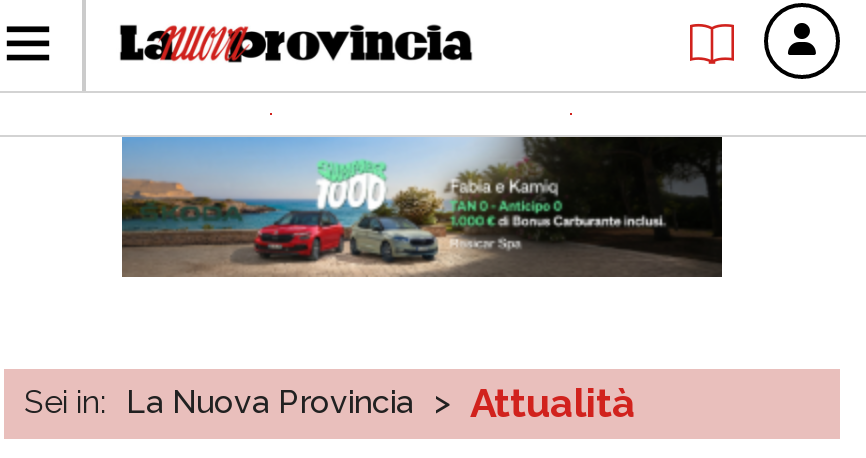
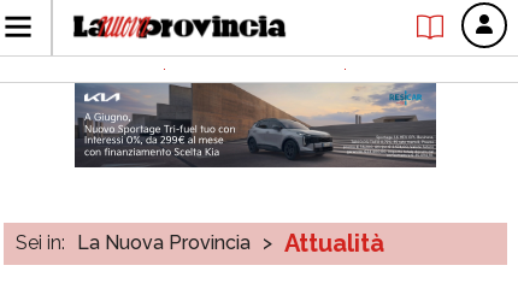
- [image]
+ [image]
